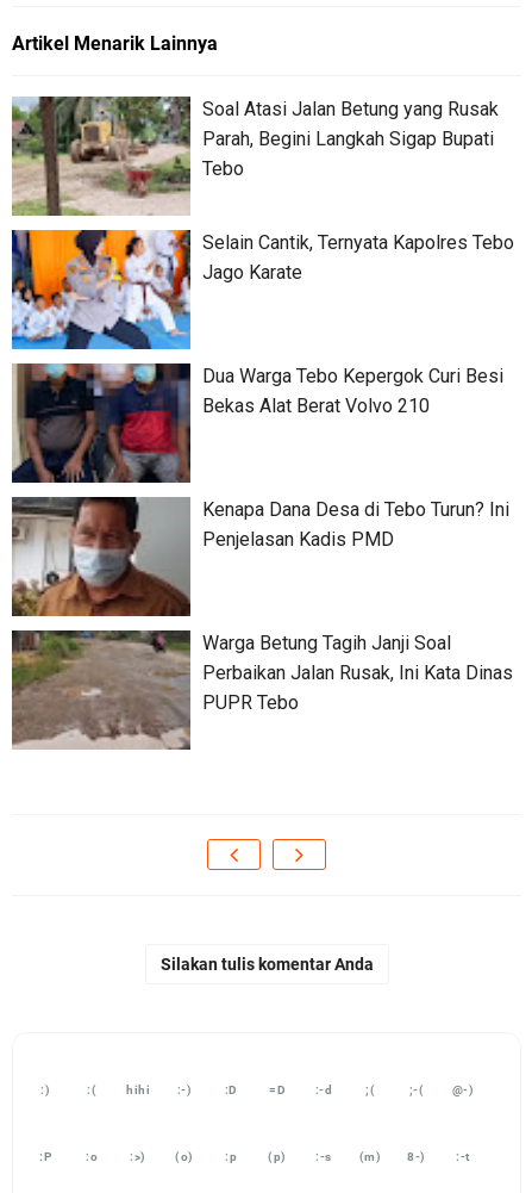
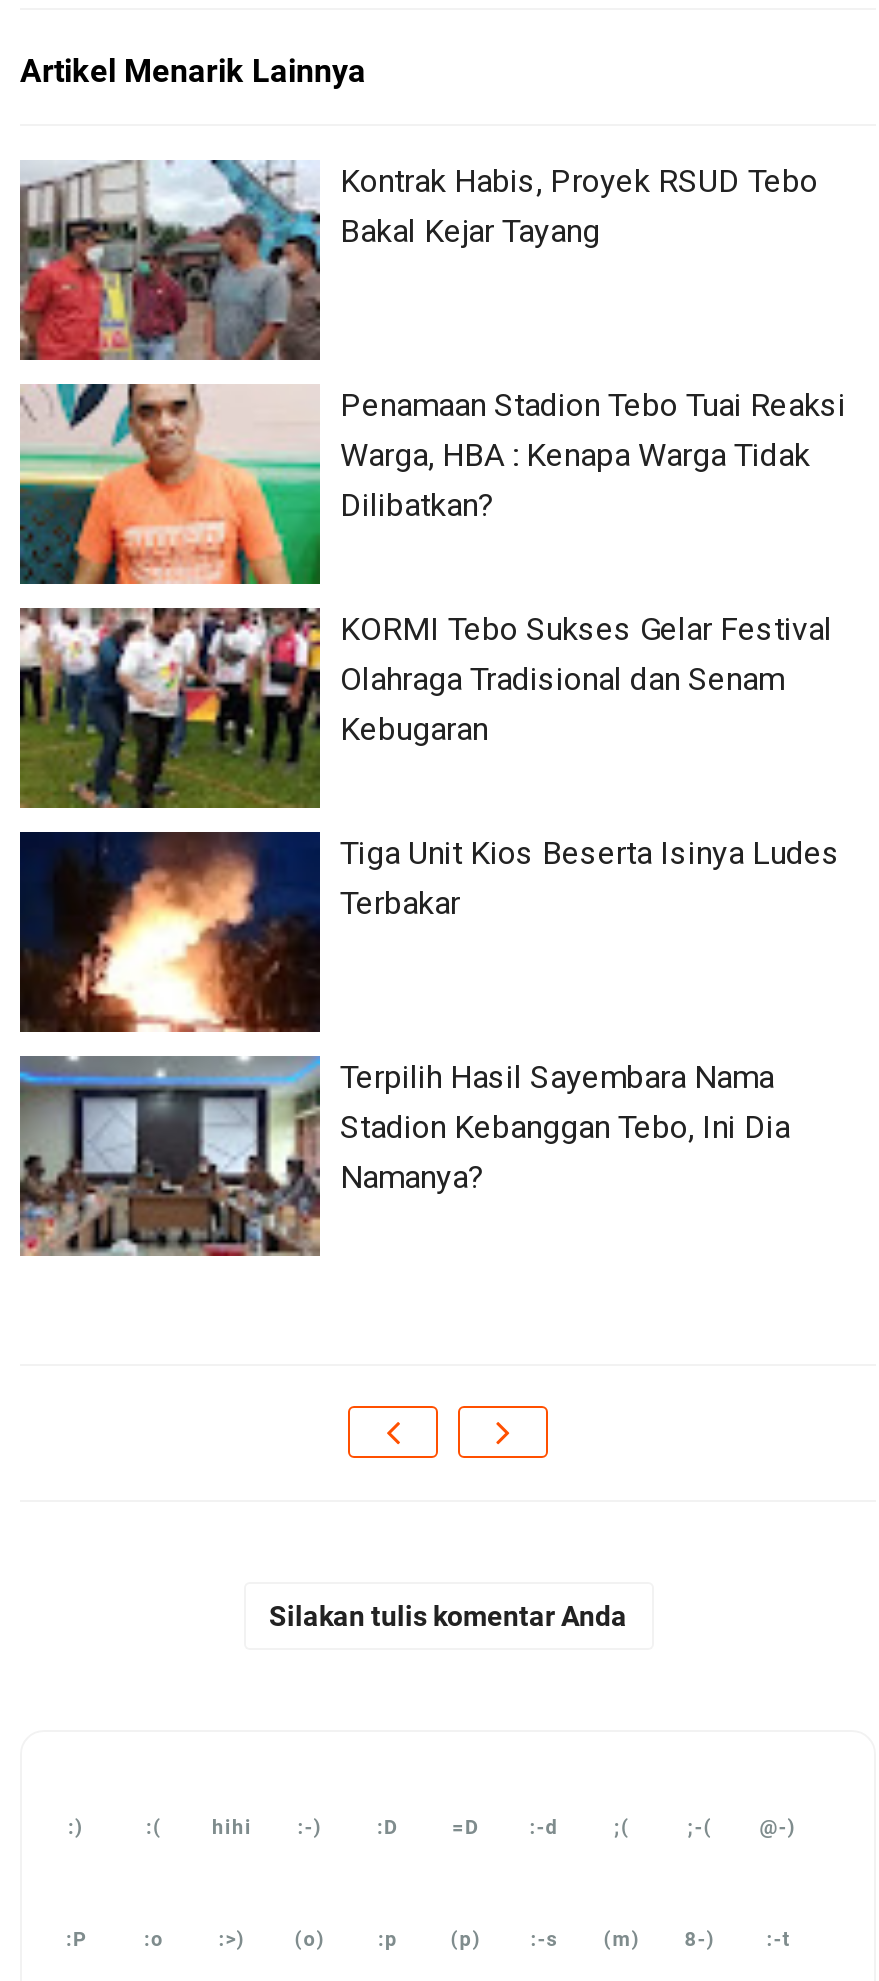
- [image]
- Soal Atasi Jalan Betung yang Rusak
- Parah, Begini Langkah Sigap Bupati
- Tebo
+ [image]
+ Kontrak Habis, Proyek RSUD Tebo
+ Bakal Kejar Tayang

- [image]
- Selain Cantik, Ternyata Kapolres Tebo
- Jago Karate
+ [image]
+ Penamaan Stadion Tebo Tuai Reaksi
+ Warga, HBA : Kenapa Warga Tidak
+ Dilibatkan?

- [image]
- Dua Warga Tebo Kepergok Curi Besi
- Bekas Alat Berat Volvo 210
+ [image]
+ KORMI Tebo Sukses Gelar Festival
+ Olahraga Tradisional dan Senam
+ Kebugaran

- [image]
- Kenapa Dana Desa di Tebo Turun? Ini
- Penjelasan Kadis PMD
+ [image]
+ Tiga Unit Kios Beserta Isinya Ludes
+ Terbakar

- [image]
- Warga Betung Tagih Janji Soal
- Perbaikan Jalan Rusak, Ini Kata Dinas
- PUPR Tebo
+ [image]
+ Terpilih Hasil Sayembara Nama
+ Stadion Kebanggan Tebo, Ini Dia
+ Namanya?
